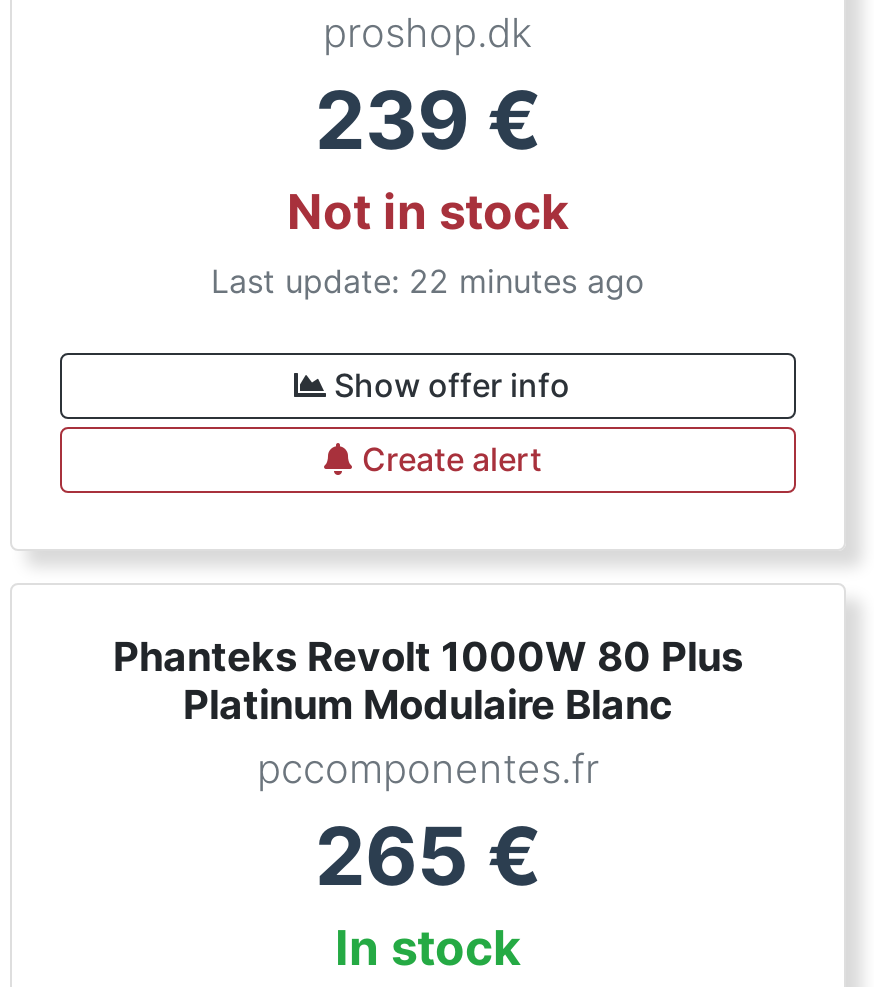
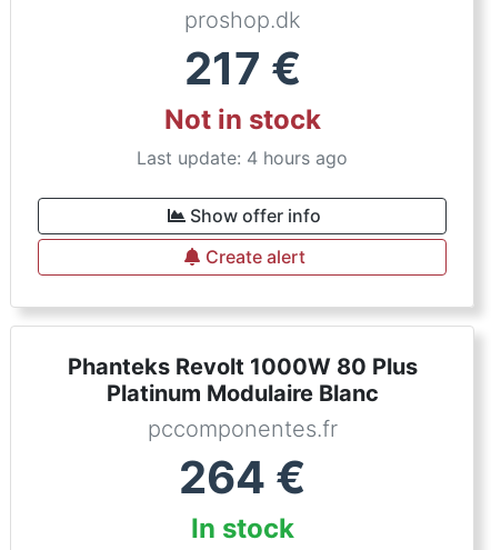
- 239 €
+ 217 €

- Last update: 22 minutes ago
+ Last update: 4 hours ago

- 265 €
+ 264 €
